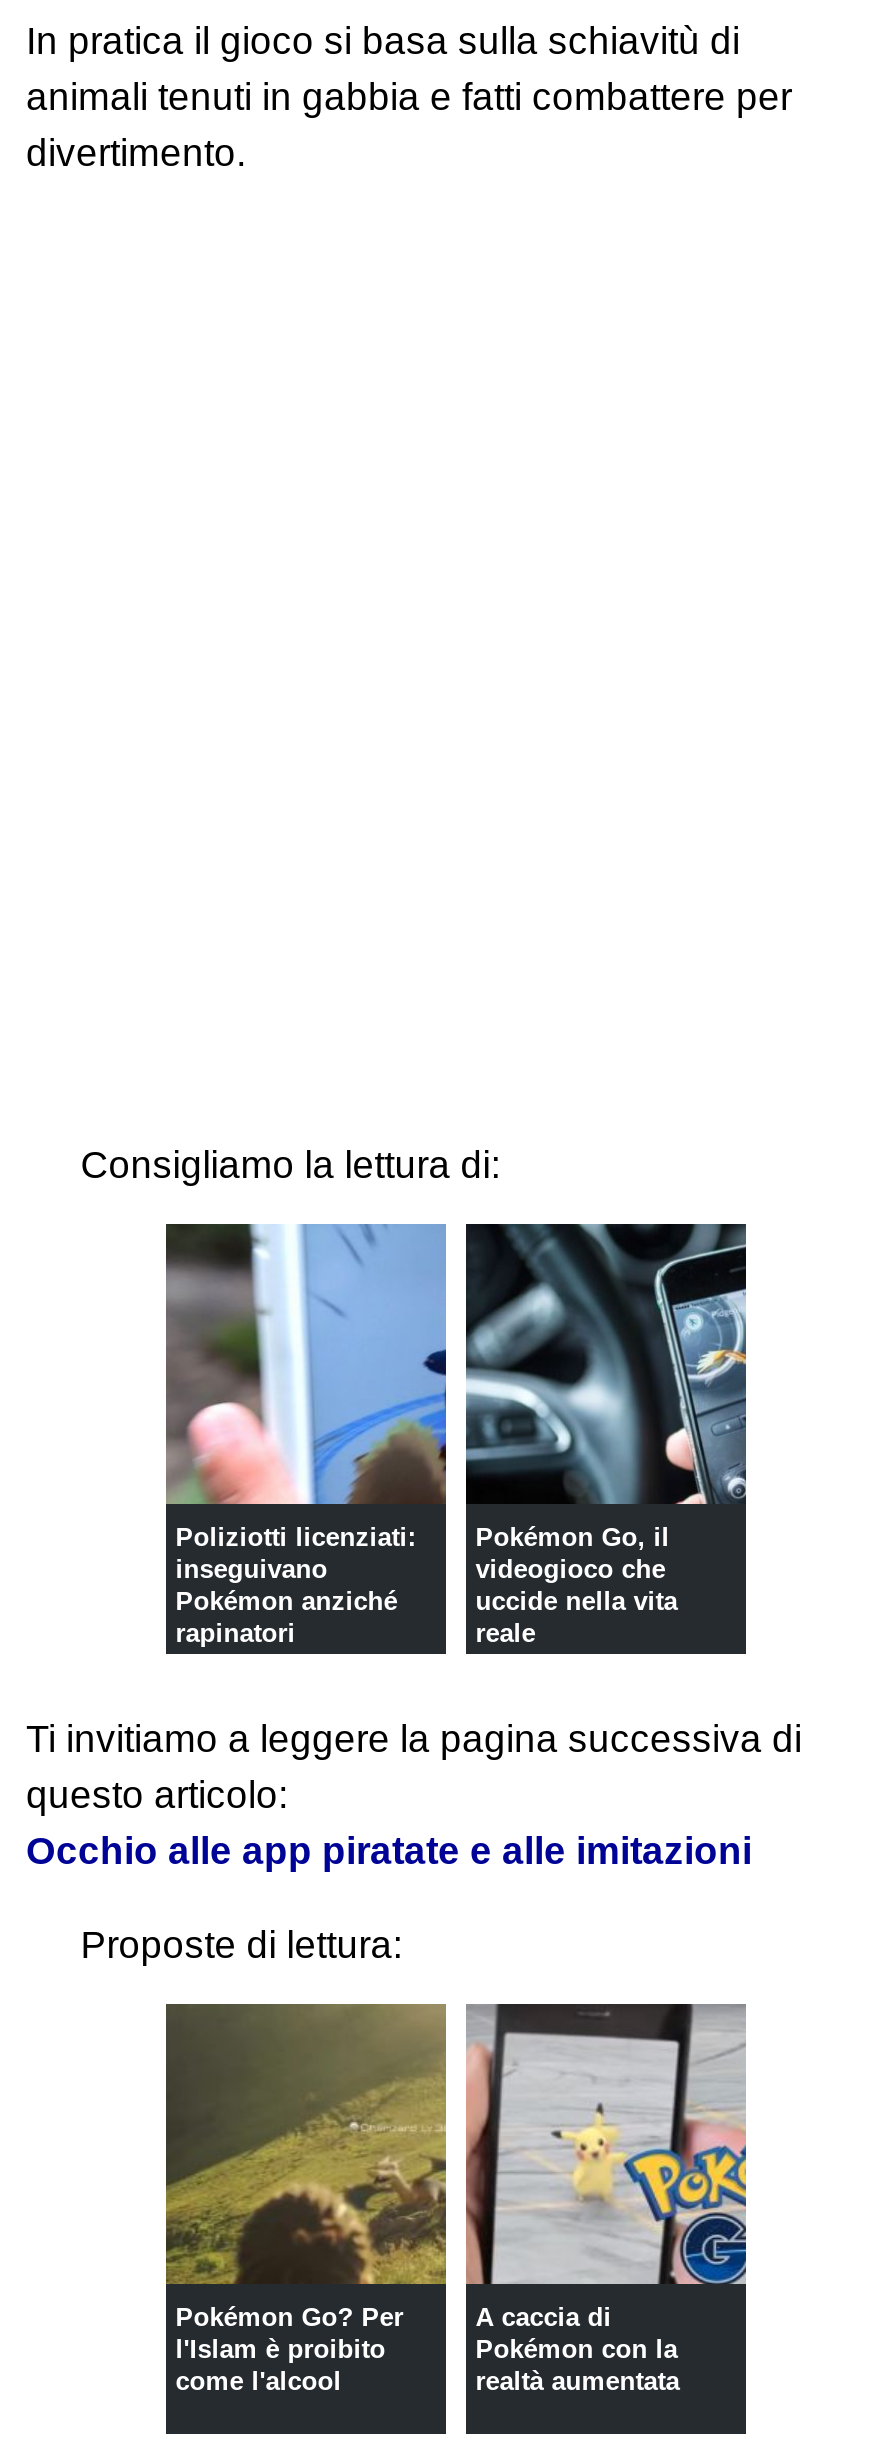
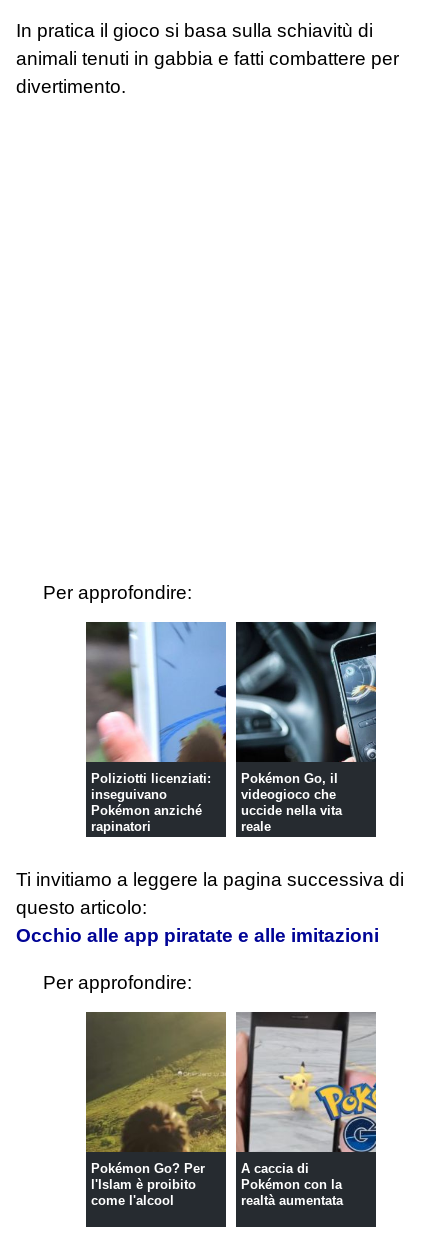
- Consigliamo la lettura di:
+ Per approfondire:

- Proposte di lettura:
+ Per approfondire:
